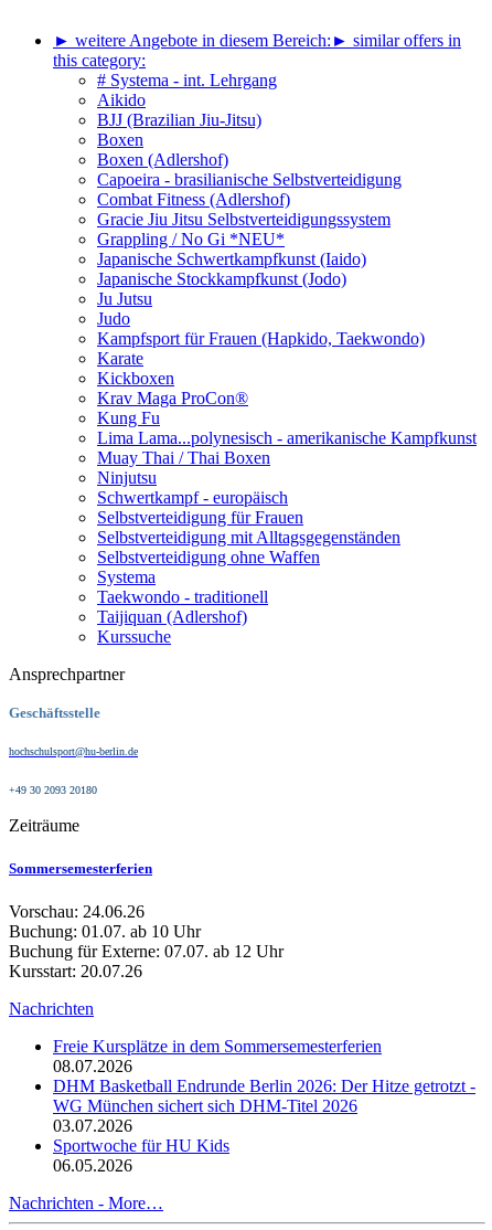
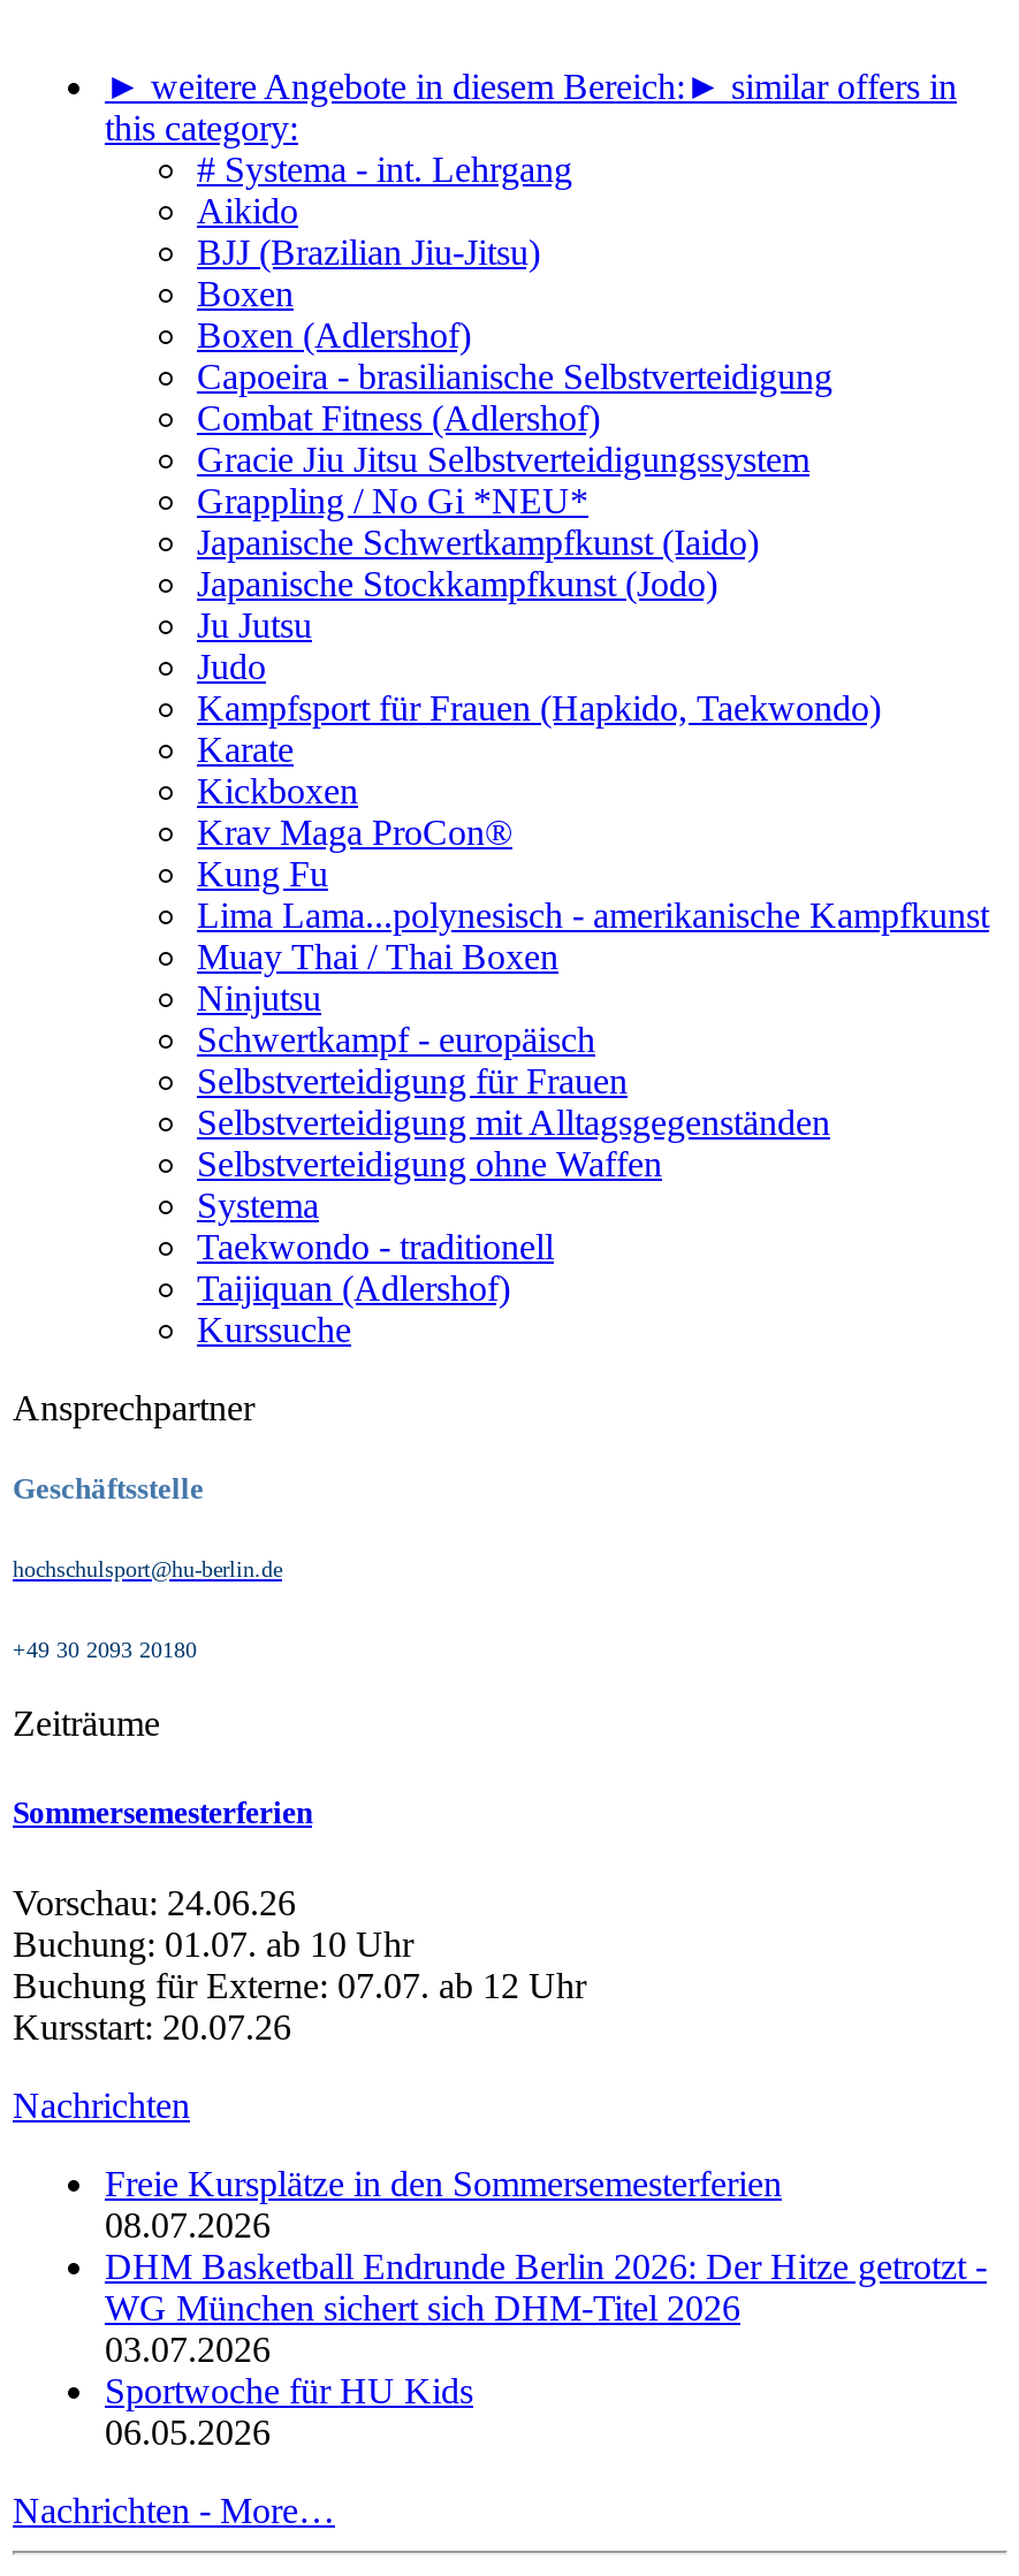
- Freie Kursplätze in dem Sommersemesterferien
+ Freie Kursplätze in den Sommersemesterferien
